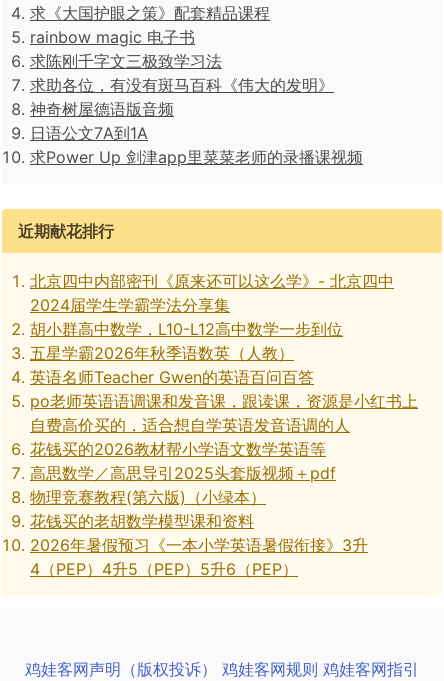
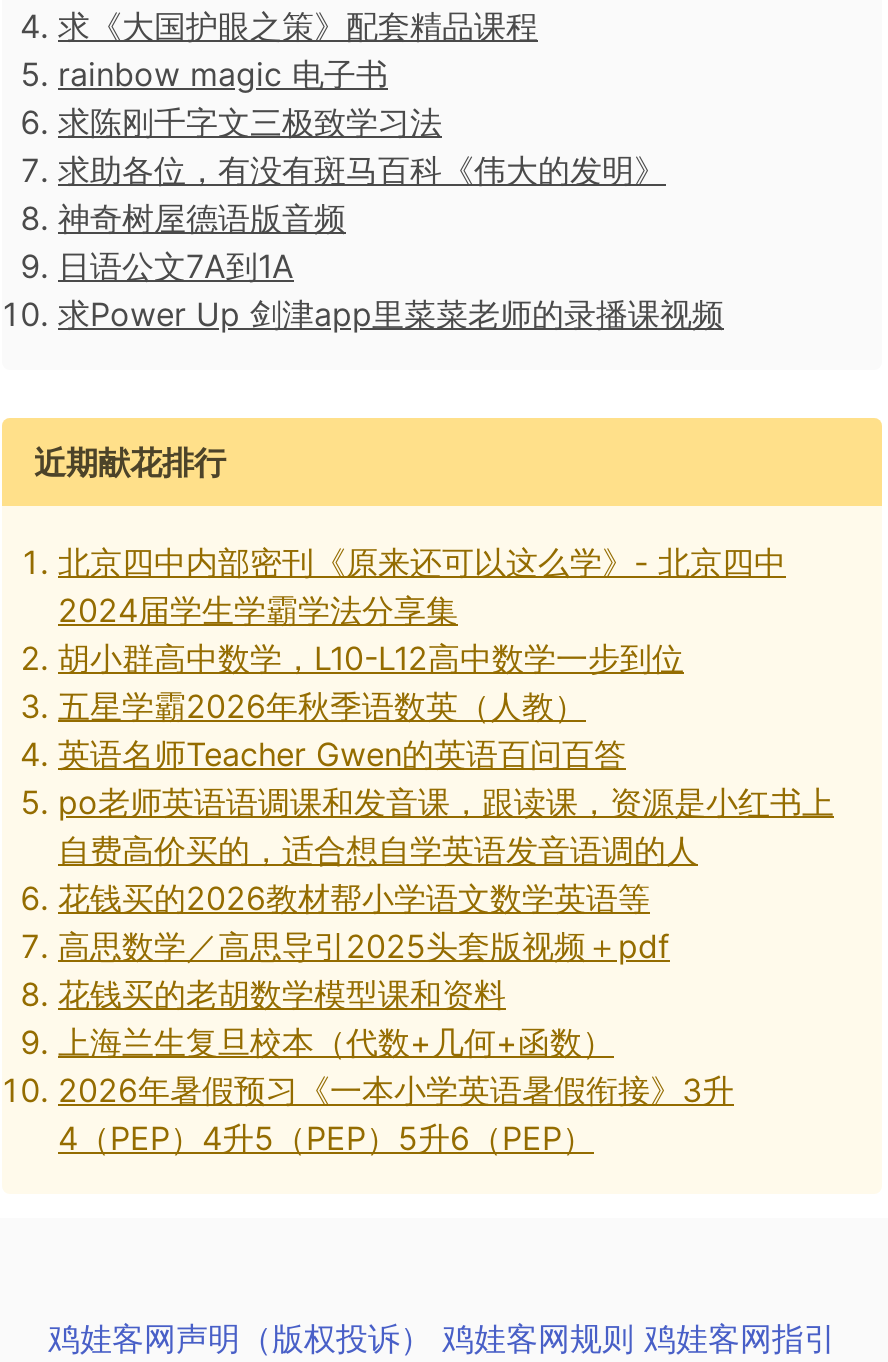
- 物理竞赛教程(第六版)（小绿本）

moved up: 花钱买的老胡数学模型课和资料

+ 上海兰生复旦校本（代数+几何+函数）
